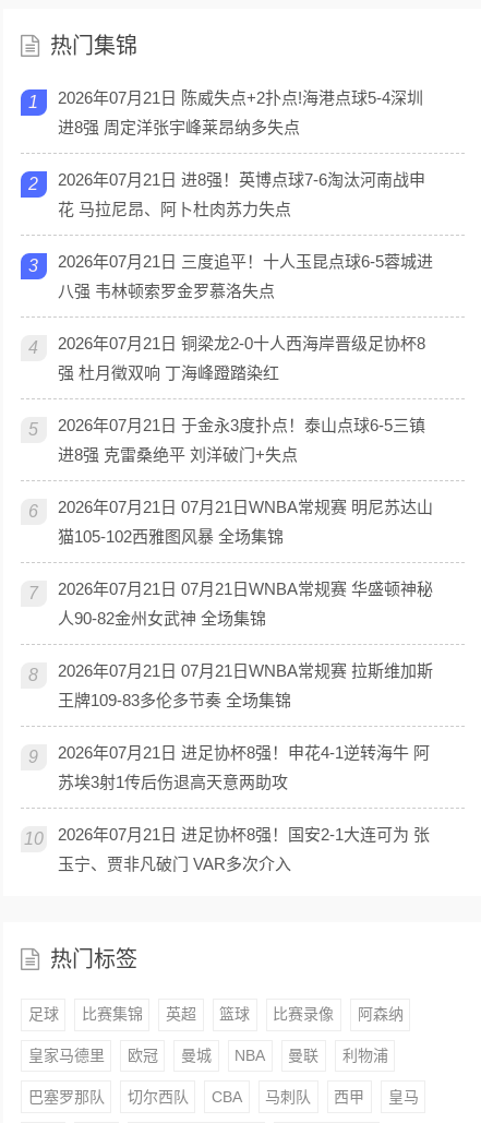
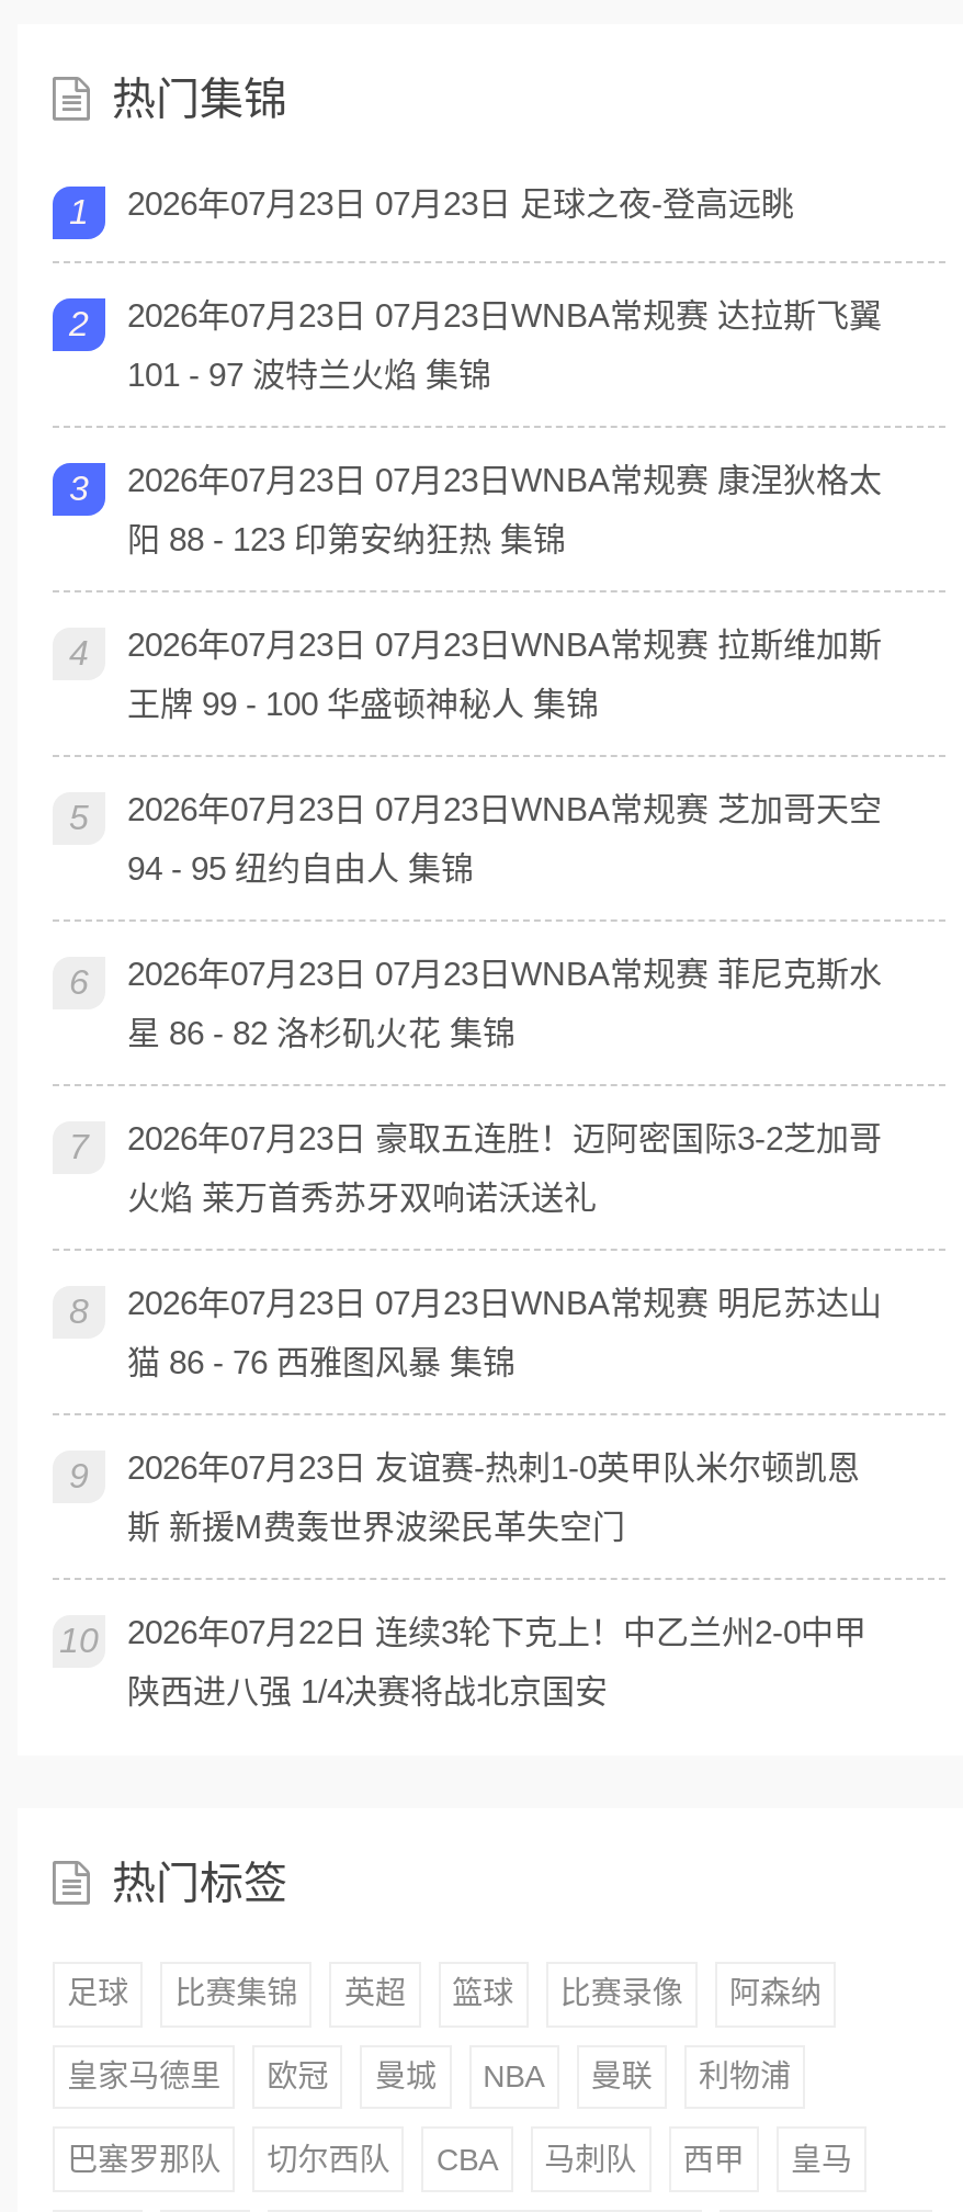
- 2026年07月21日 陈威失点+2扑点!海港点球5-4深圳
- 进8强 周定洋张宇峰莱昂纳多失点
+ 2026年07月23日 07月23日 足球之夜-登高远眺

- 2026年07月21日 进8强！英博点球7-6淘汰河南战申
+ 2026年07月23日 07月23日WNBA常规赛 达拉斯飞翼

- 花 马拉尼昂、阿卜杜肉苏力失点
+ 101 - 97 波特兰火焰 集锦

- 2026年07月21日 三度追平！十人玉昆点球6-5蓉城进
+ 2026年07月23日 07月23日WNBA常规赛 康涅狄格太

- 八强 韦林顿索罗金罗慕洛失点
+ 阳 88 - 123 印第安纳狂热 集锦

- 2026年07月21日 铜梁龙2-0十人西海岸晋级足协杯8
+ 2026年07月23日 07月23日WNBA常规赛 拉斯维加斯

- 强 杜月徵双响 丁海峰蹬踏染红
+ 王牌 99 - 100 华盛顿神秘人 集锦

- 2026年07月21日 于金永3度扑点！泰山点球6-5三镇
+ 2026年07月23日 07月23日WNBA常规赛 芝加哥天空

- 进8强 克雷桑绝平 刘洋破门+失点
+ 94 - 95 纽约自由人 集锦

- 2026年07月21日 07月21日WNBA常规赛 明尼苏达山
+ 2026年07月23日 07月23日WNBA常规赛 菲尼克斯水

- 猫105-102西雅图风暴 全场集锦
+ 星 86 - 82 洛杉矶火花 集锦

- 2026年07月21日 07月21日WNBA常规赛 华盛顿神秘
+ 2026年07月23日 豪取五连胜！迈阿密国际3-2芝加哥

- 人90-82金州女武神 全场集锦
+ 火焰 莱万首秀苏牙双响诺沃送礼

- 2026年07月21日 07月21日WNBA常规赛 拉斯维加斯
+ 2026年07月23日 07月23日WNBA常规赛 明尼苏达山

- 王牌109-83多伦多节奏 全场集锦
+ 猫 86 - 76 西雅图风暴 集锦

- 2026年07月21日 进足协杯8强！申花4-1逆转海牛 阿
+ 2026年07月23日 友谊赛-热刺1-0英甲队米尔顿凯恩

- 苏埃3射1传后伤退高天意两助攻
+ 斯 新援M费轰世界波梁民革失空门

- 2026年07月21日 进足协杯8强！国安2-1大连可为 张
+ 2026年07月22日 连续3轮下克上！中乙兰州2-0中甲

- 玉宁、贾非凡破门 VAR多次介入
+ 陕西进八强 1/4决赛将战北京国安
